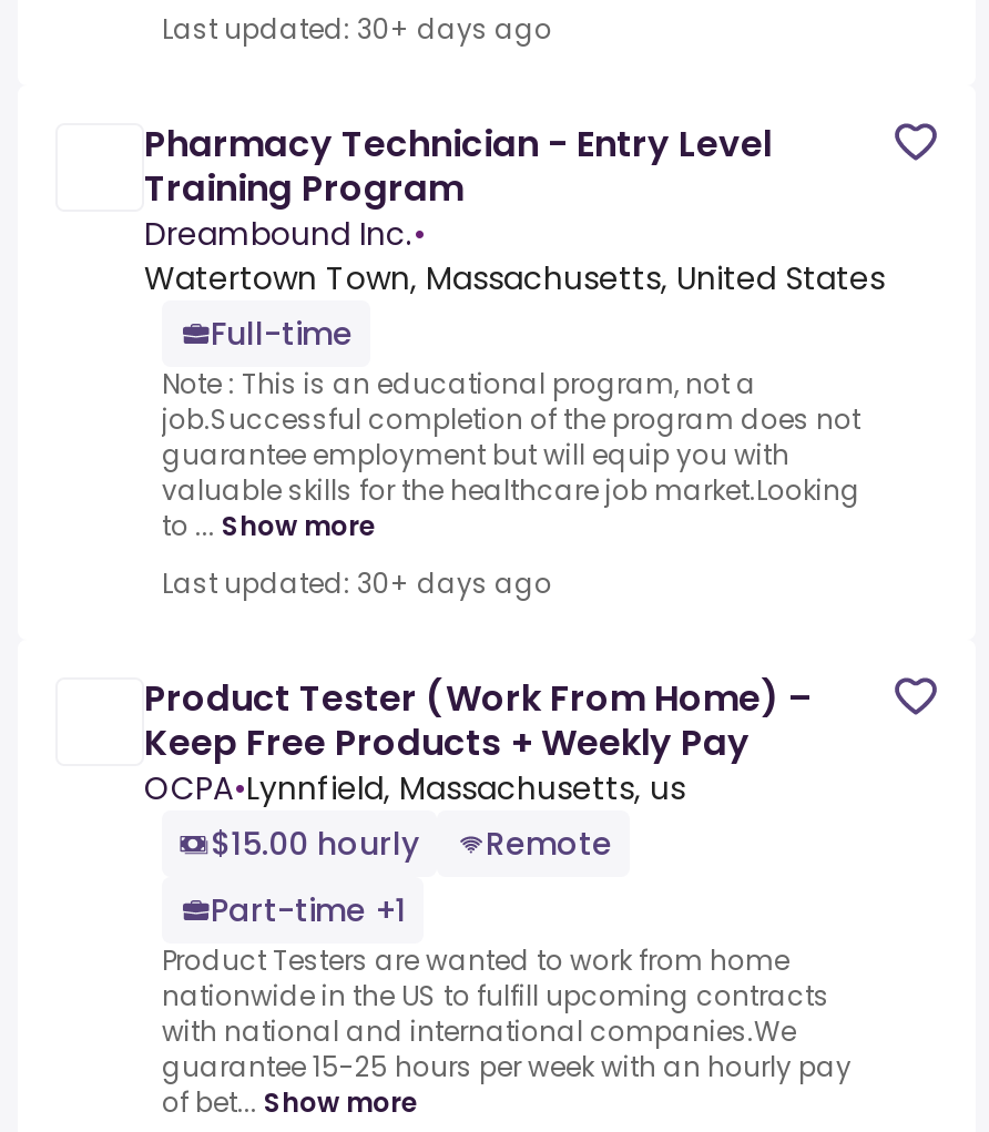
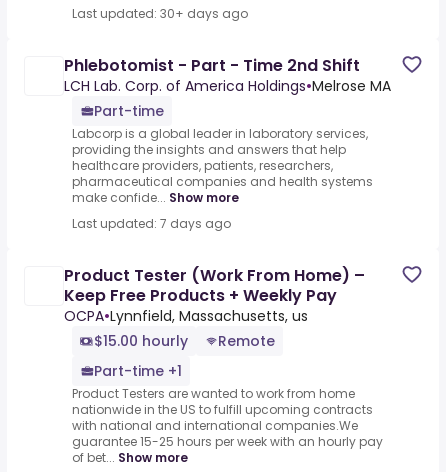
- Pharmacy Technician - Entry Level
- Training Program
- Dreambound Inc.•
- Watertown Town, Massachusetts, United States
- Full-time
- Note : This is an educational program, not a
- job.Successful completion of the program does not
- guarantee employment but will equip you with
- valuable skills for the healthcare job market.Looking
- to ... Show more
+ Phlebotomist - Part - Time 2nd Shift
+ LCH Lab. Corp. of America Holdings•Melrose MA
+ Part-time
+ Labcorp is a global leader in laboratory services,
+ providing the insights and answers that help
+ healthcare providers, patients, researchers,
+ pharmaceutical companies and health systems
+ make confide... Show more

- Last updated: 30+ days ago
+ Last updated: 7 days ago
